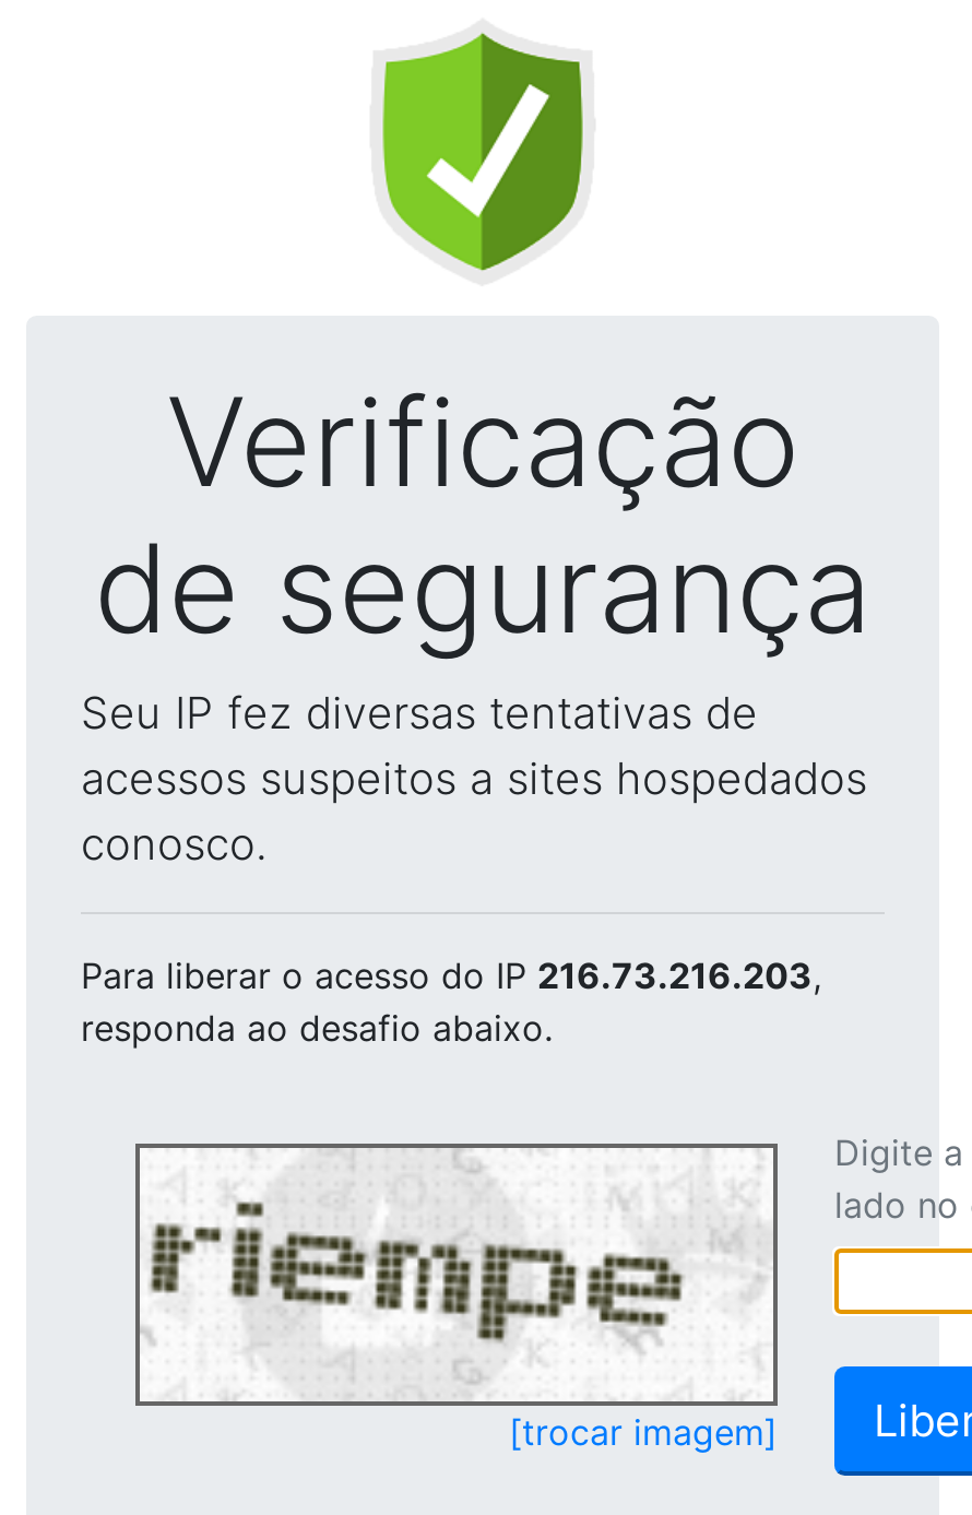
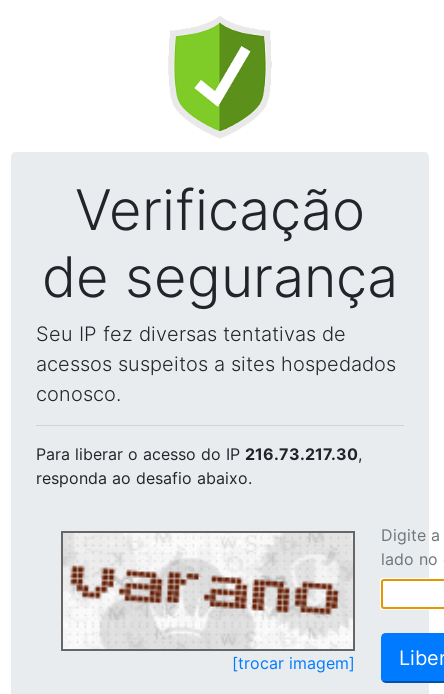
- Para liberar o acesso do IP 216.73.216.203,
+ Para liberar o acesso do IP 216.73.217.30,

- [image]
+ [image]
